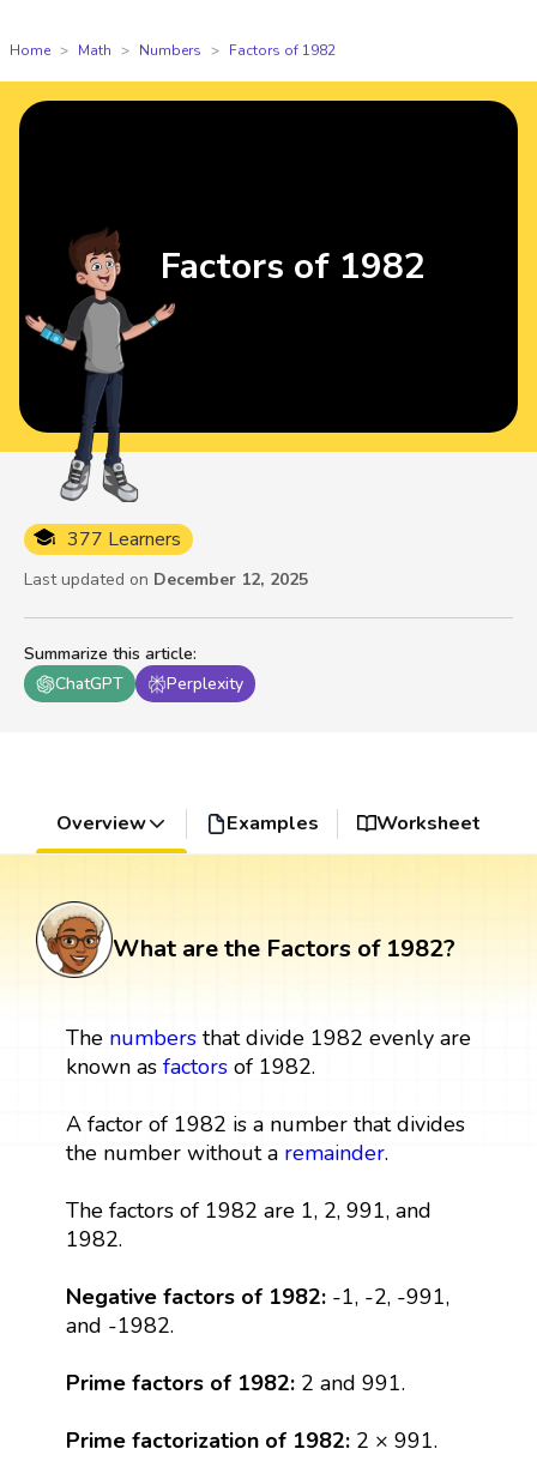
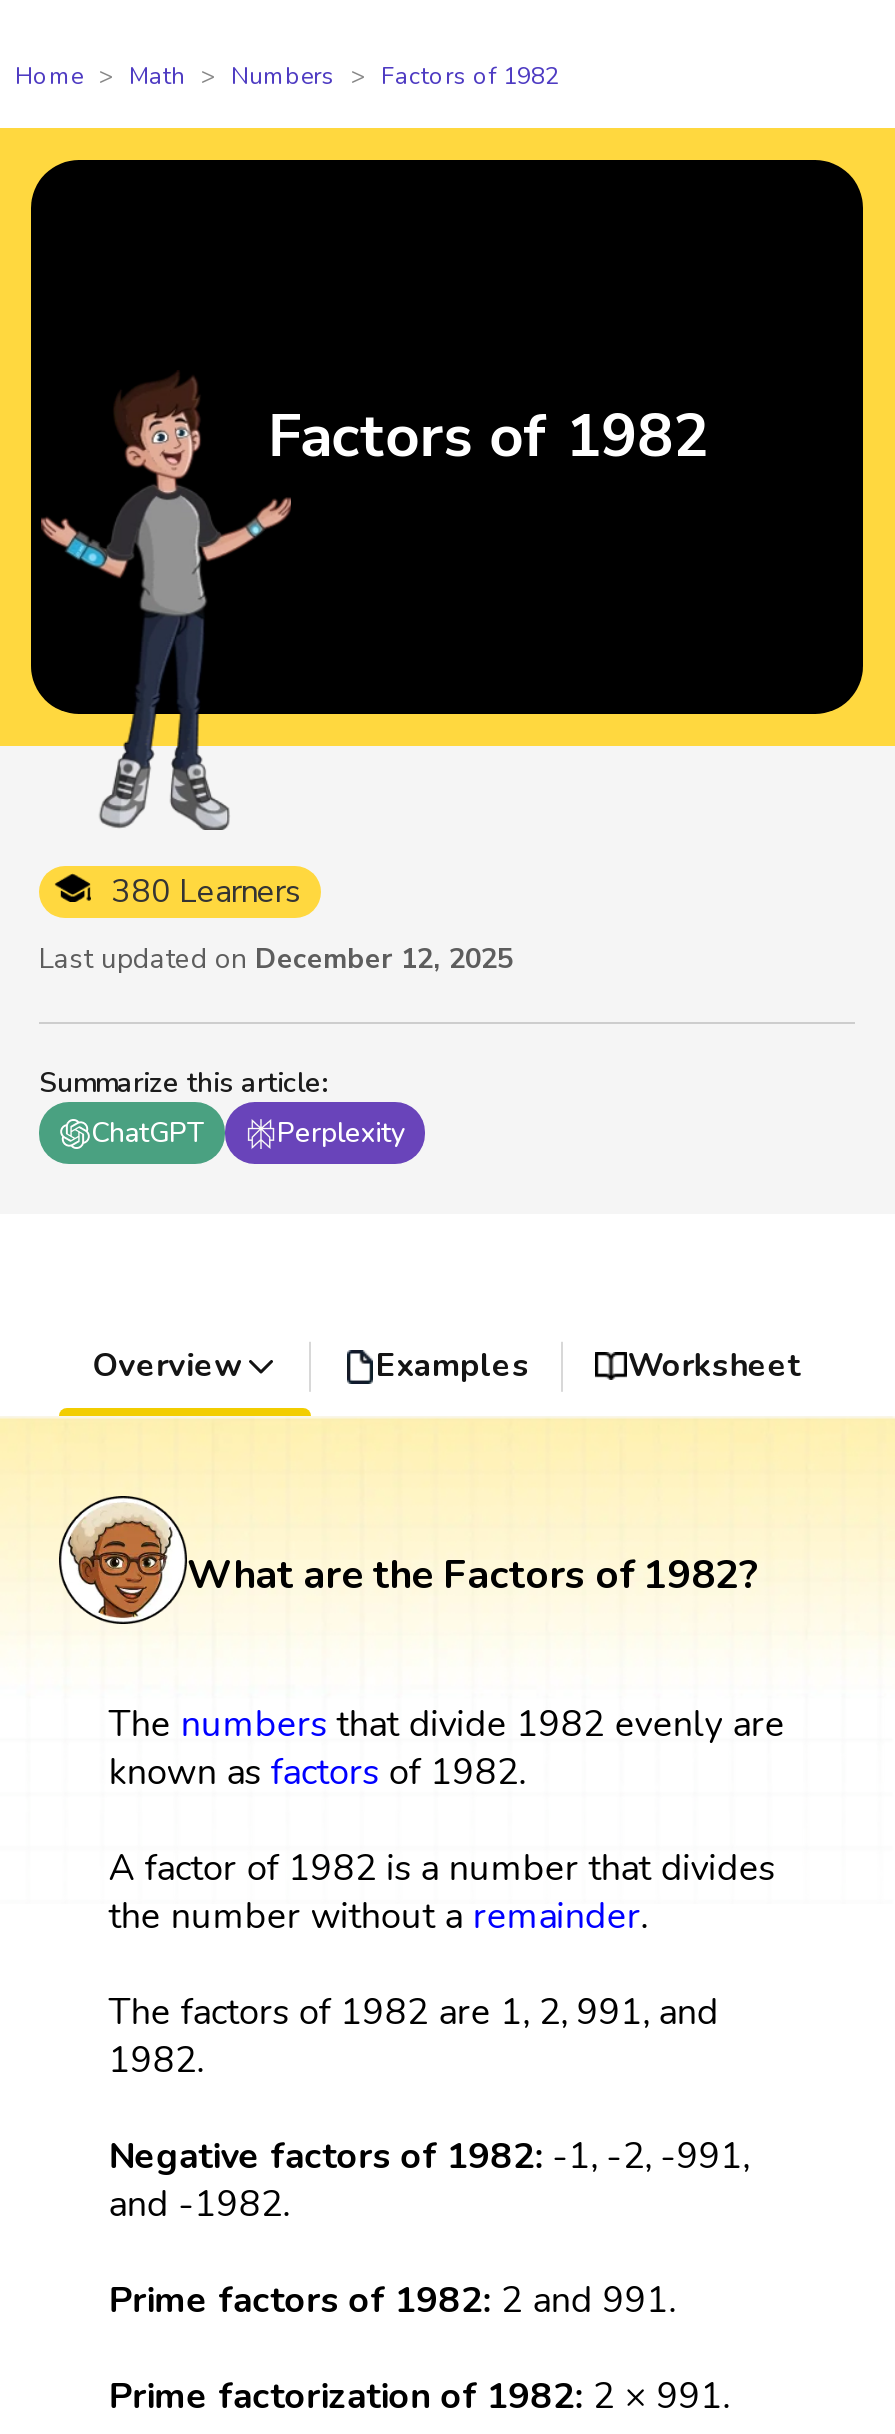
- 377 Learners
+ 380 Learners
